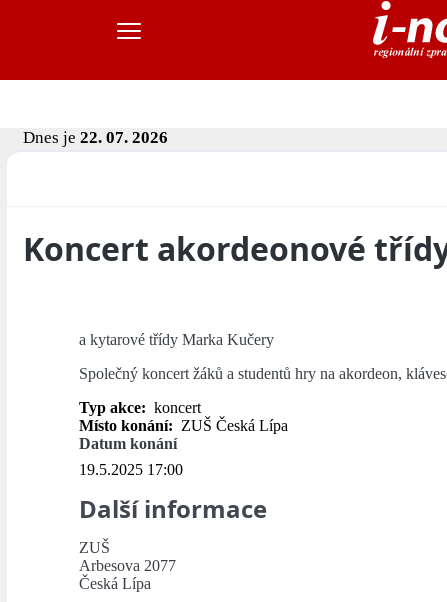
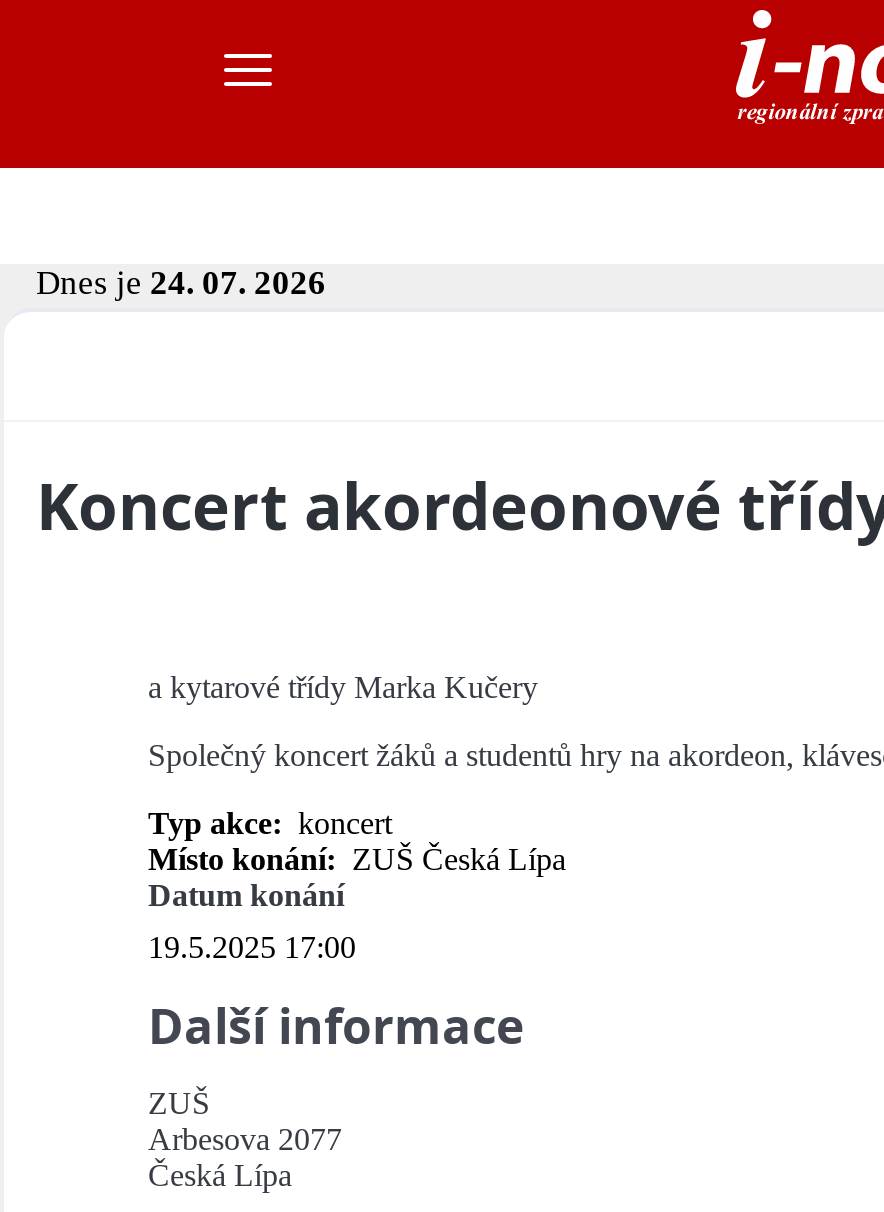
- Dnes je 22. 07. 2026
+ Dnes je 24. 07. 2026
